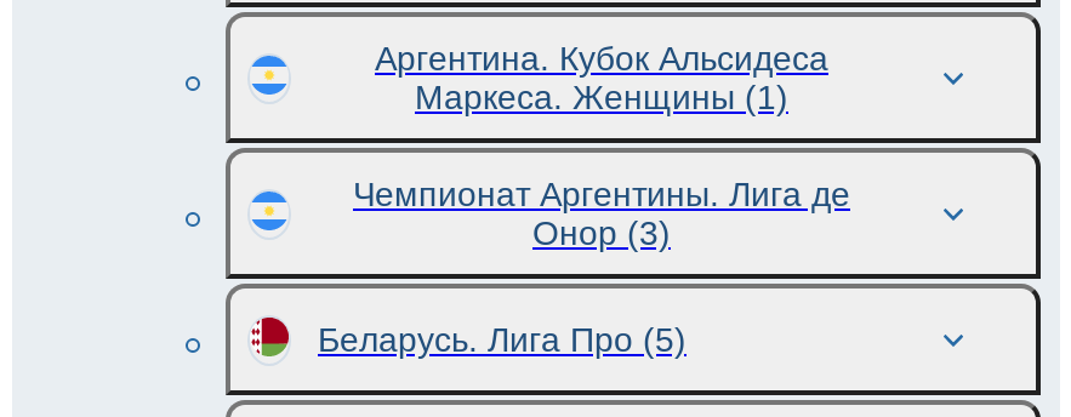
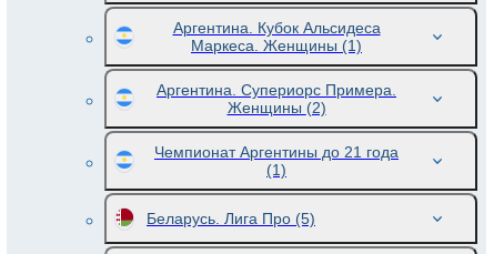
- Чемпионат Аргентины. Лига де
- Онор (3)
+ Аргентина. Супериорс Примера.
+ Женщины (2)
+ Чемпионат Аргентины до 21 года
+ (1)
